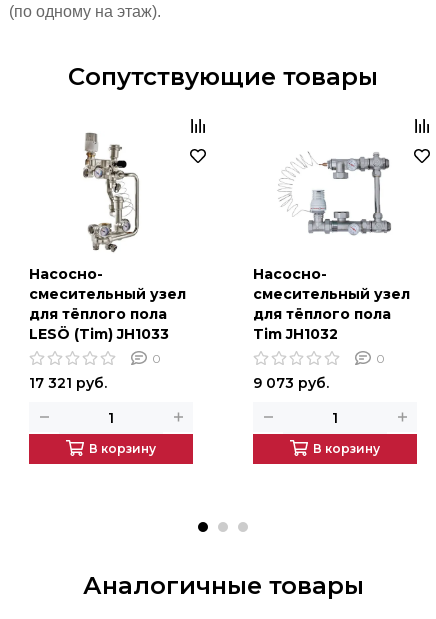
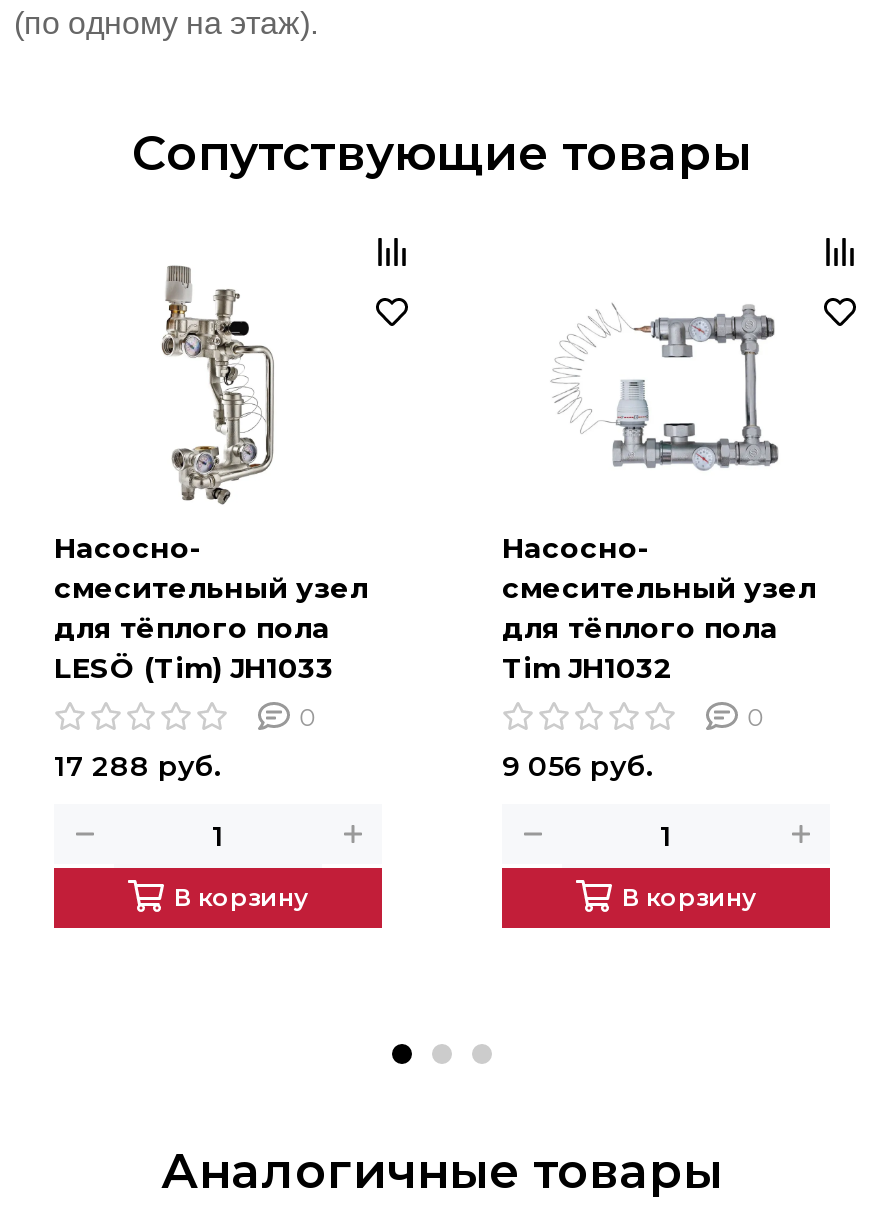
- 17 321 руб.
+ 17 288 руб.

- 9 073 руб.
+ 9 056 руб.
